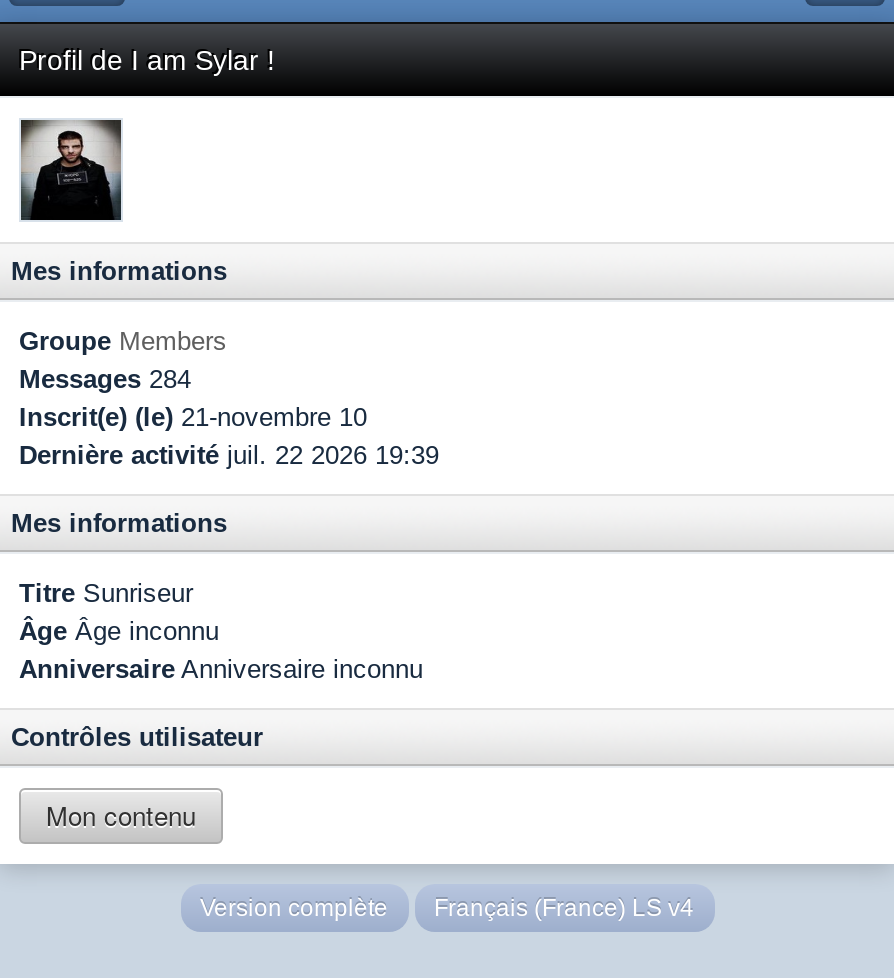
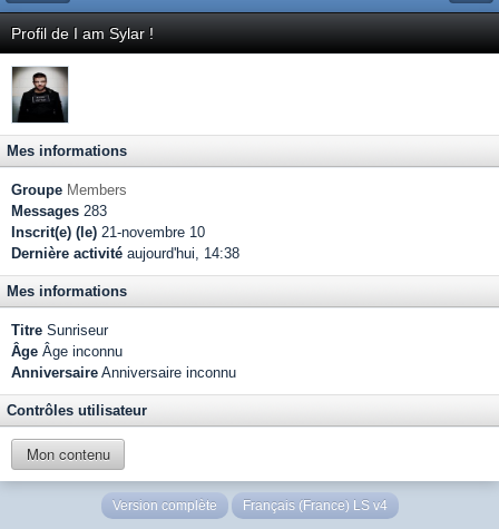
- Messages 284
+ Messages 283

- Dernière activité juil. 22 2026 19:39
+ Dernière activité aujourd'hui, 14:38
